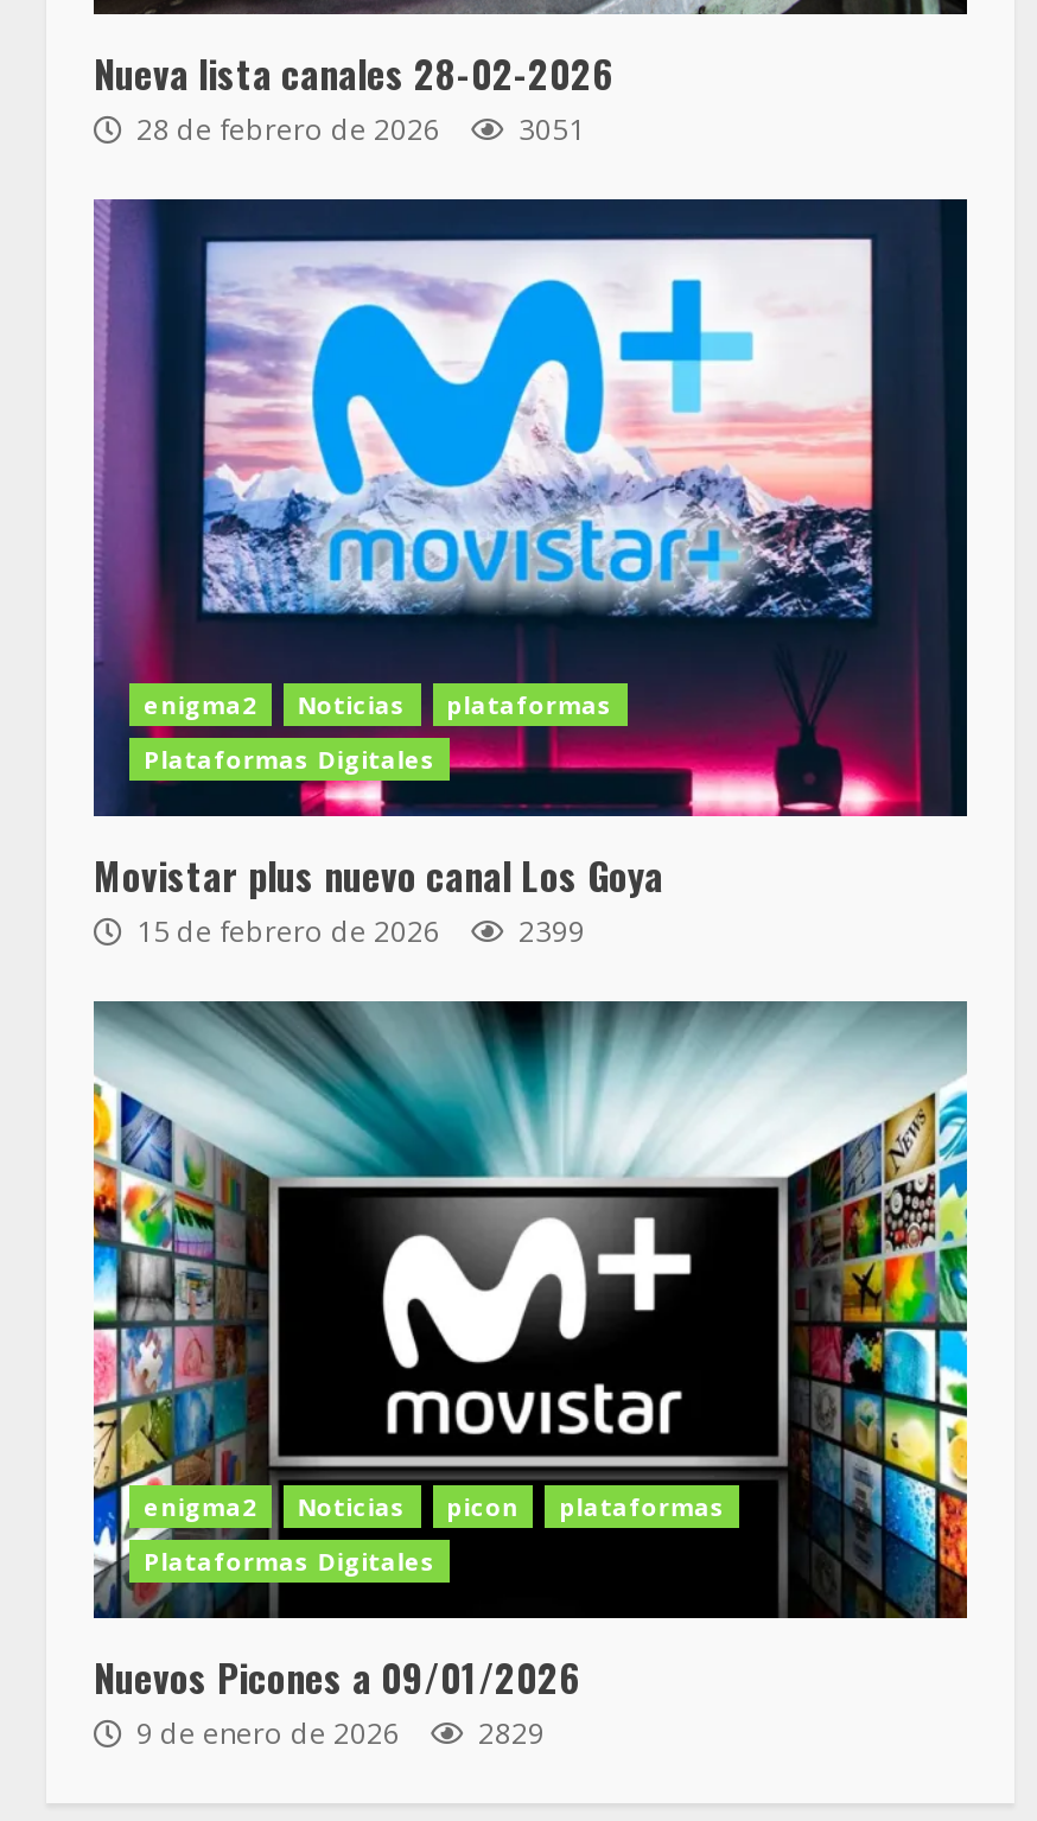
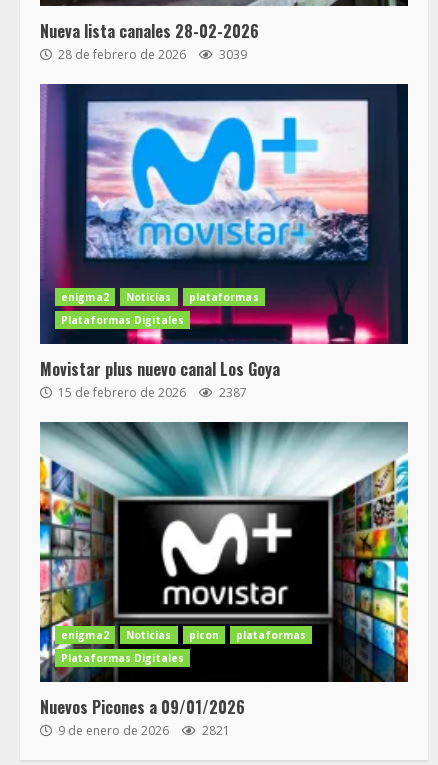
- 28 de febrero de 2026 3051
+ 28 de febrero de 2026 3039

- 15 de febrero de 2026 2399
+ 15 de febrero de 2026 2387

- 9 de enero de 2026 2829
+ 9 de enero de 2026 2821
